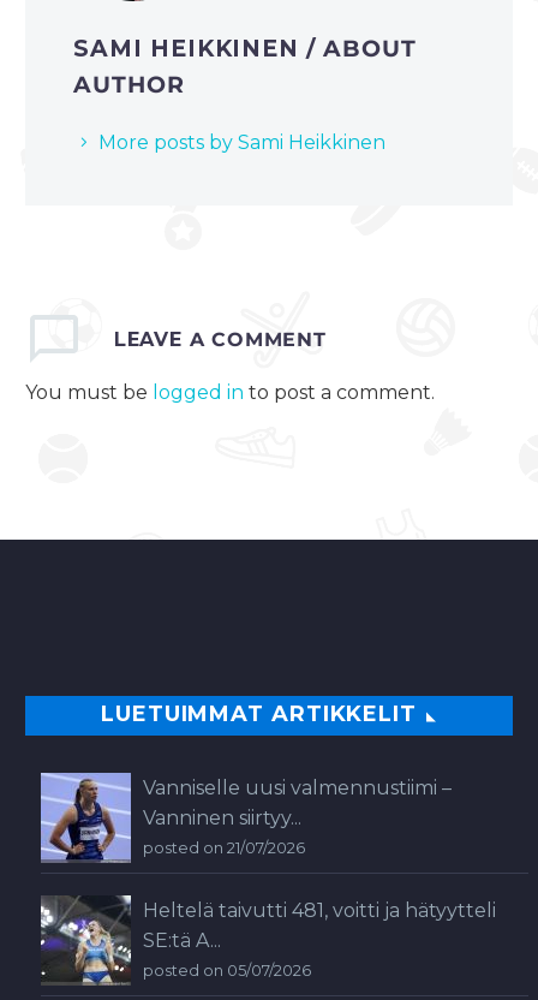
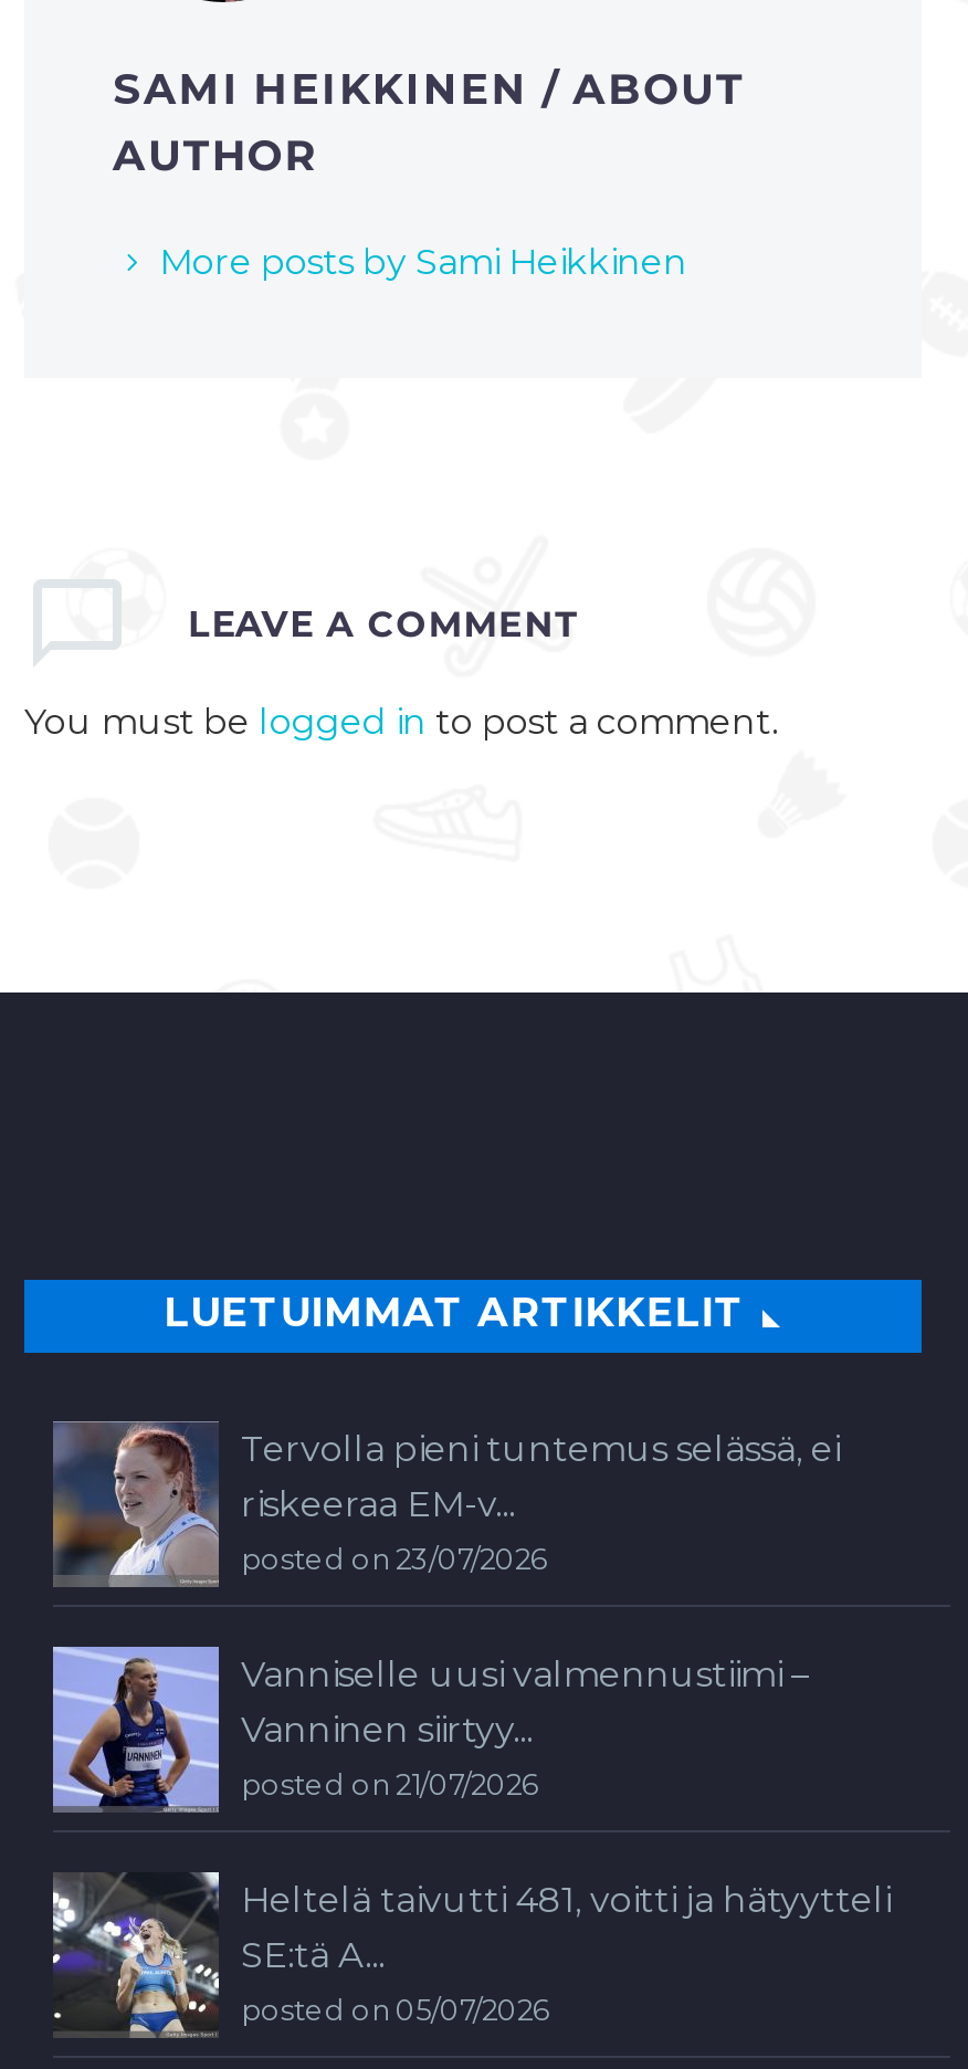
+ [image]
+ Tervolla pieni tuntemus selässä, ei
+ riskeeraa EM-v...
+ posted on 23/07/2026
